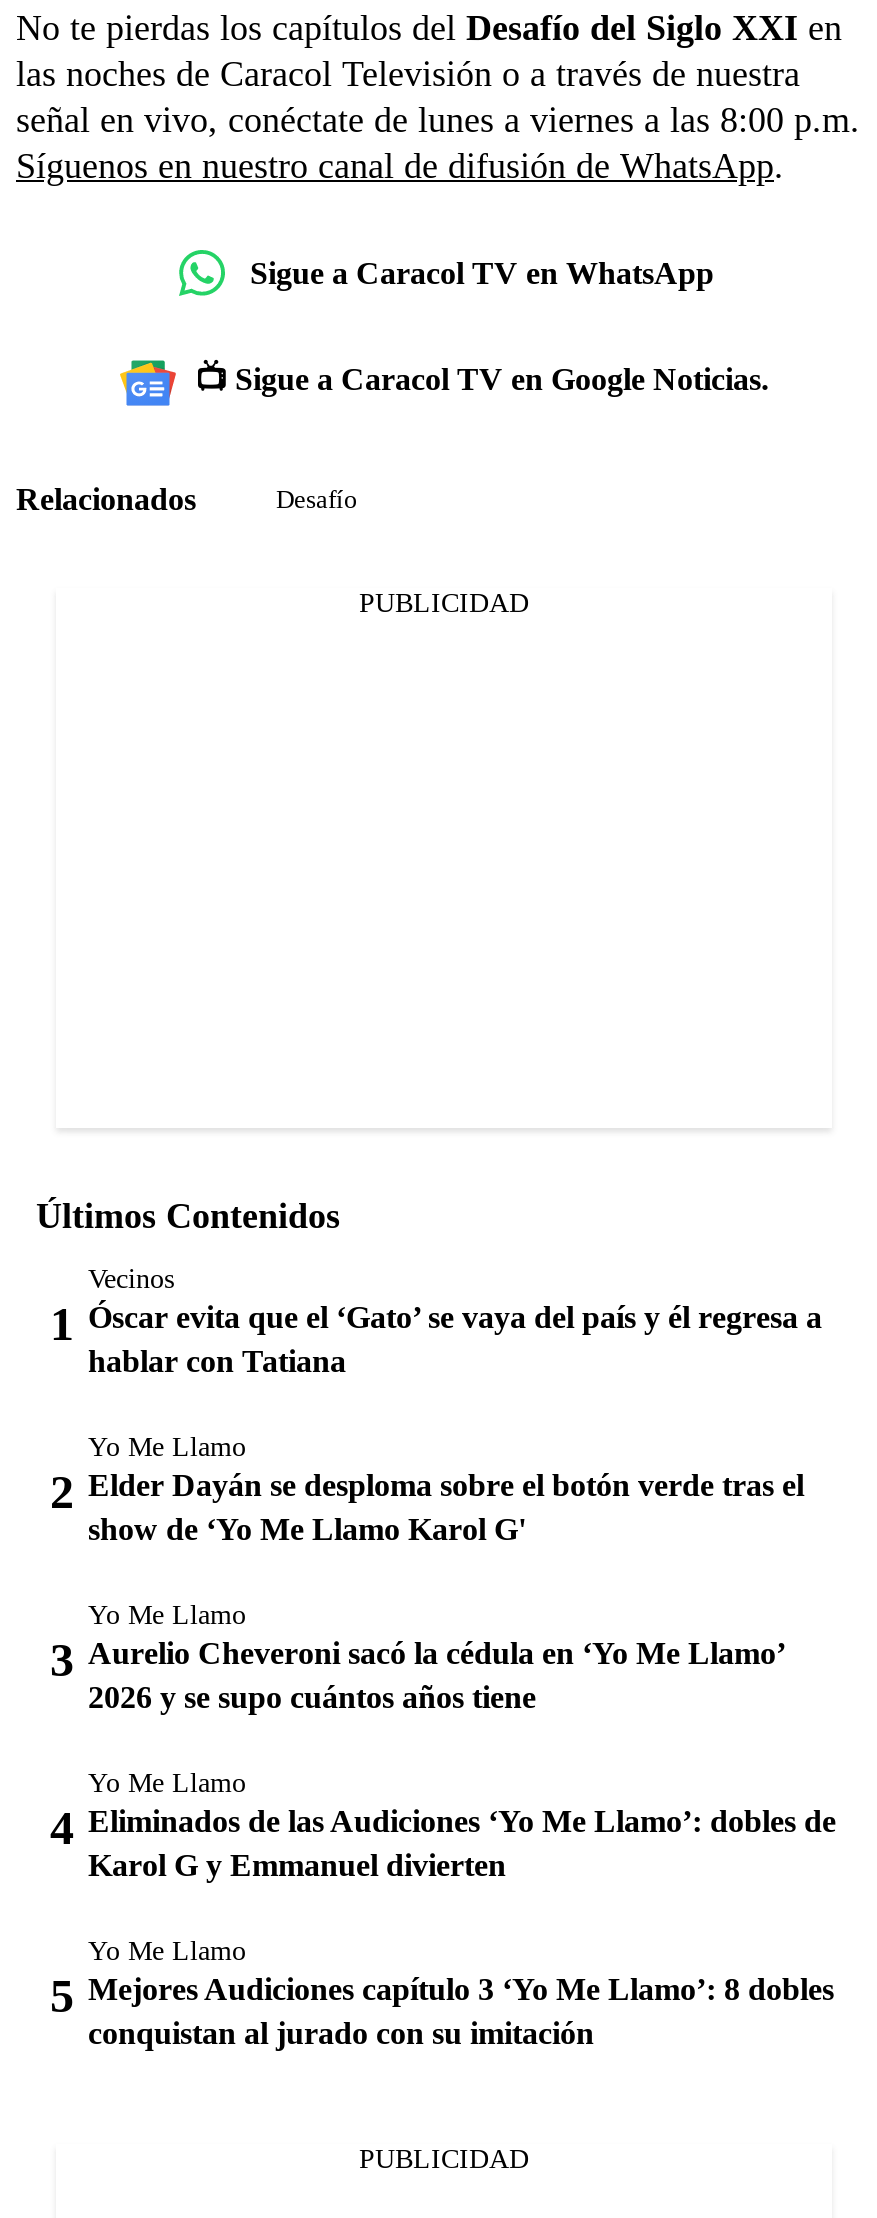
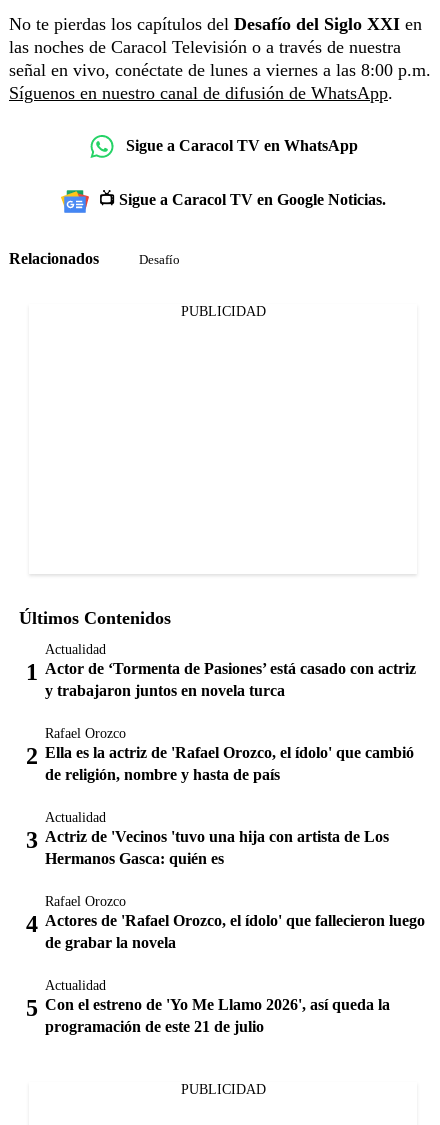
- Vecinos
- Óscar evita que el ‘Gato’ se vaya del país y él regresa a
- hablar con Tatiana
+ Actualidad
+ Actor de ‘Tormenta de Pasiones’ está casado con actriz
+ y trabajaron juntos en novela turca

- Yo Me Llamo
- Elder Dayán se desploma sobre el botón verde tras el
- show de ‘Yo Me Llamo Karol G'
+ Rafael Orozco
+ Ella es la actriz de 'Rafael Orozco, el ídolo' que cambió
+ de religión, nombre y hasta de país

- Yo Me Llamo
- Aurelio Cheveroni sacó la cédula en ‘Yo Me Llamo’
- 2026 y se supo cuántos años tiene
+ Actualidad
+ Actriz de 'Vecinos 'tuvo una hija con artista de Los
+ Hermanos Gasca: quién es

- Yo Me Llamo
- Eliminados de las Audiciones ‘Yo Me Llamo’: dobles de
- Karol G y Emmanuel divierten
+ Rafael Orozco
+ Actores de 'Rafael Orozco, el ídolo' que fallecieron luego
+ de grabar la novela

- Yo Me Llamo
- Mejores Audiciones capítulo 3 ‘Yo Me Llamo’: 8 dobles
- conquistan al jurado con su imitación
+ Actualidad
+ Con el estreno de 'Yo Me Llamo 2026', así queda la
+ programación de este 21 de julio
